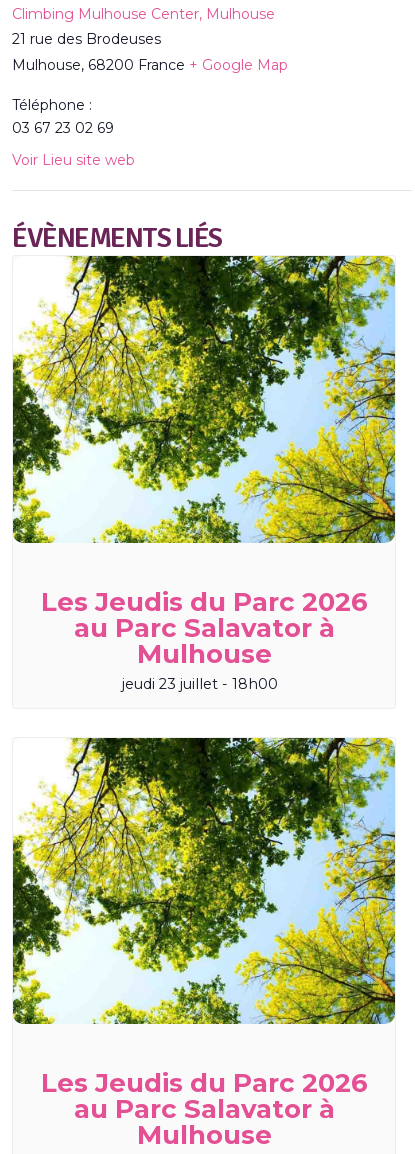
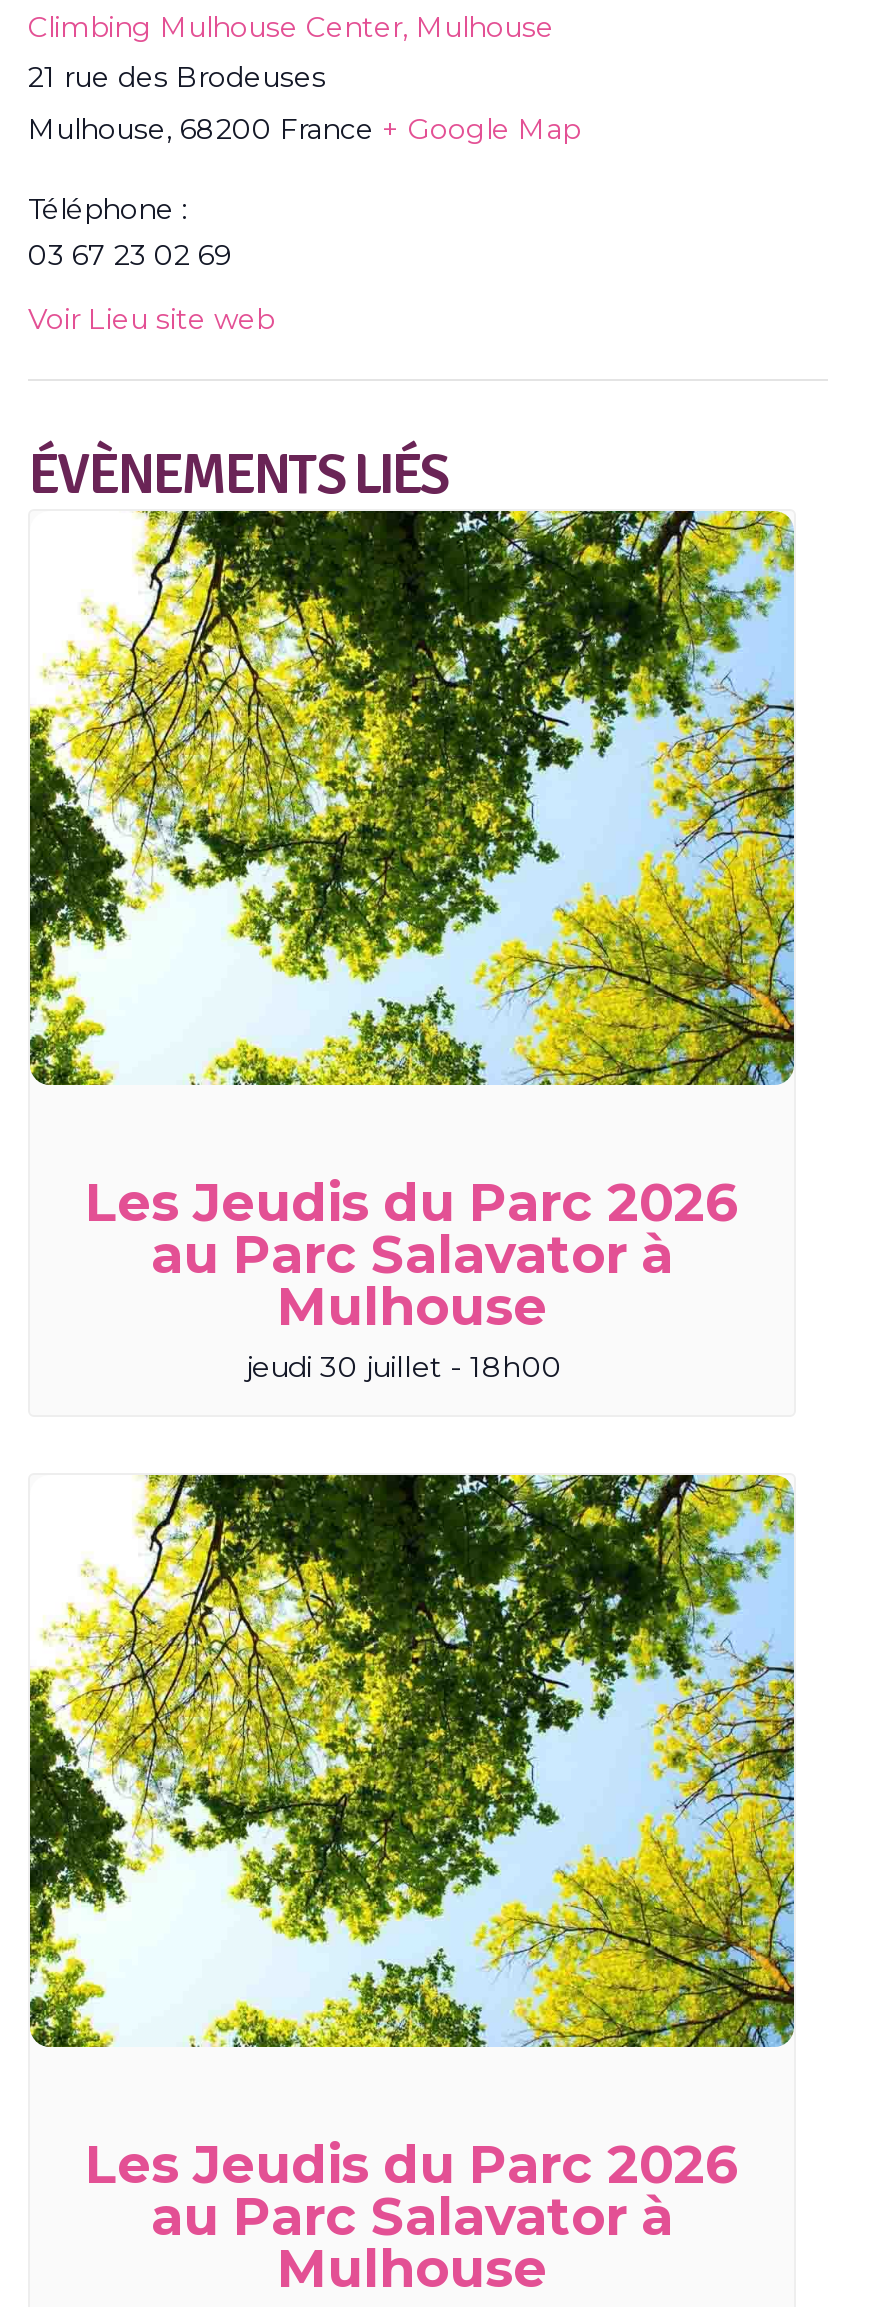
- jeudi 23 juillet - 18h00
+ jeudi 30 juillet - 18h00
